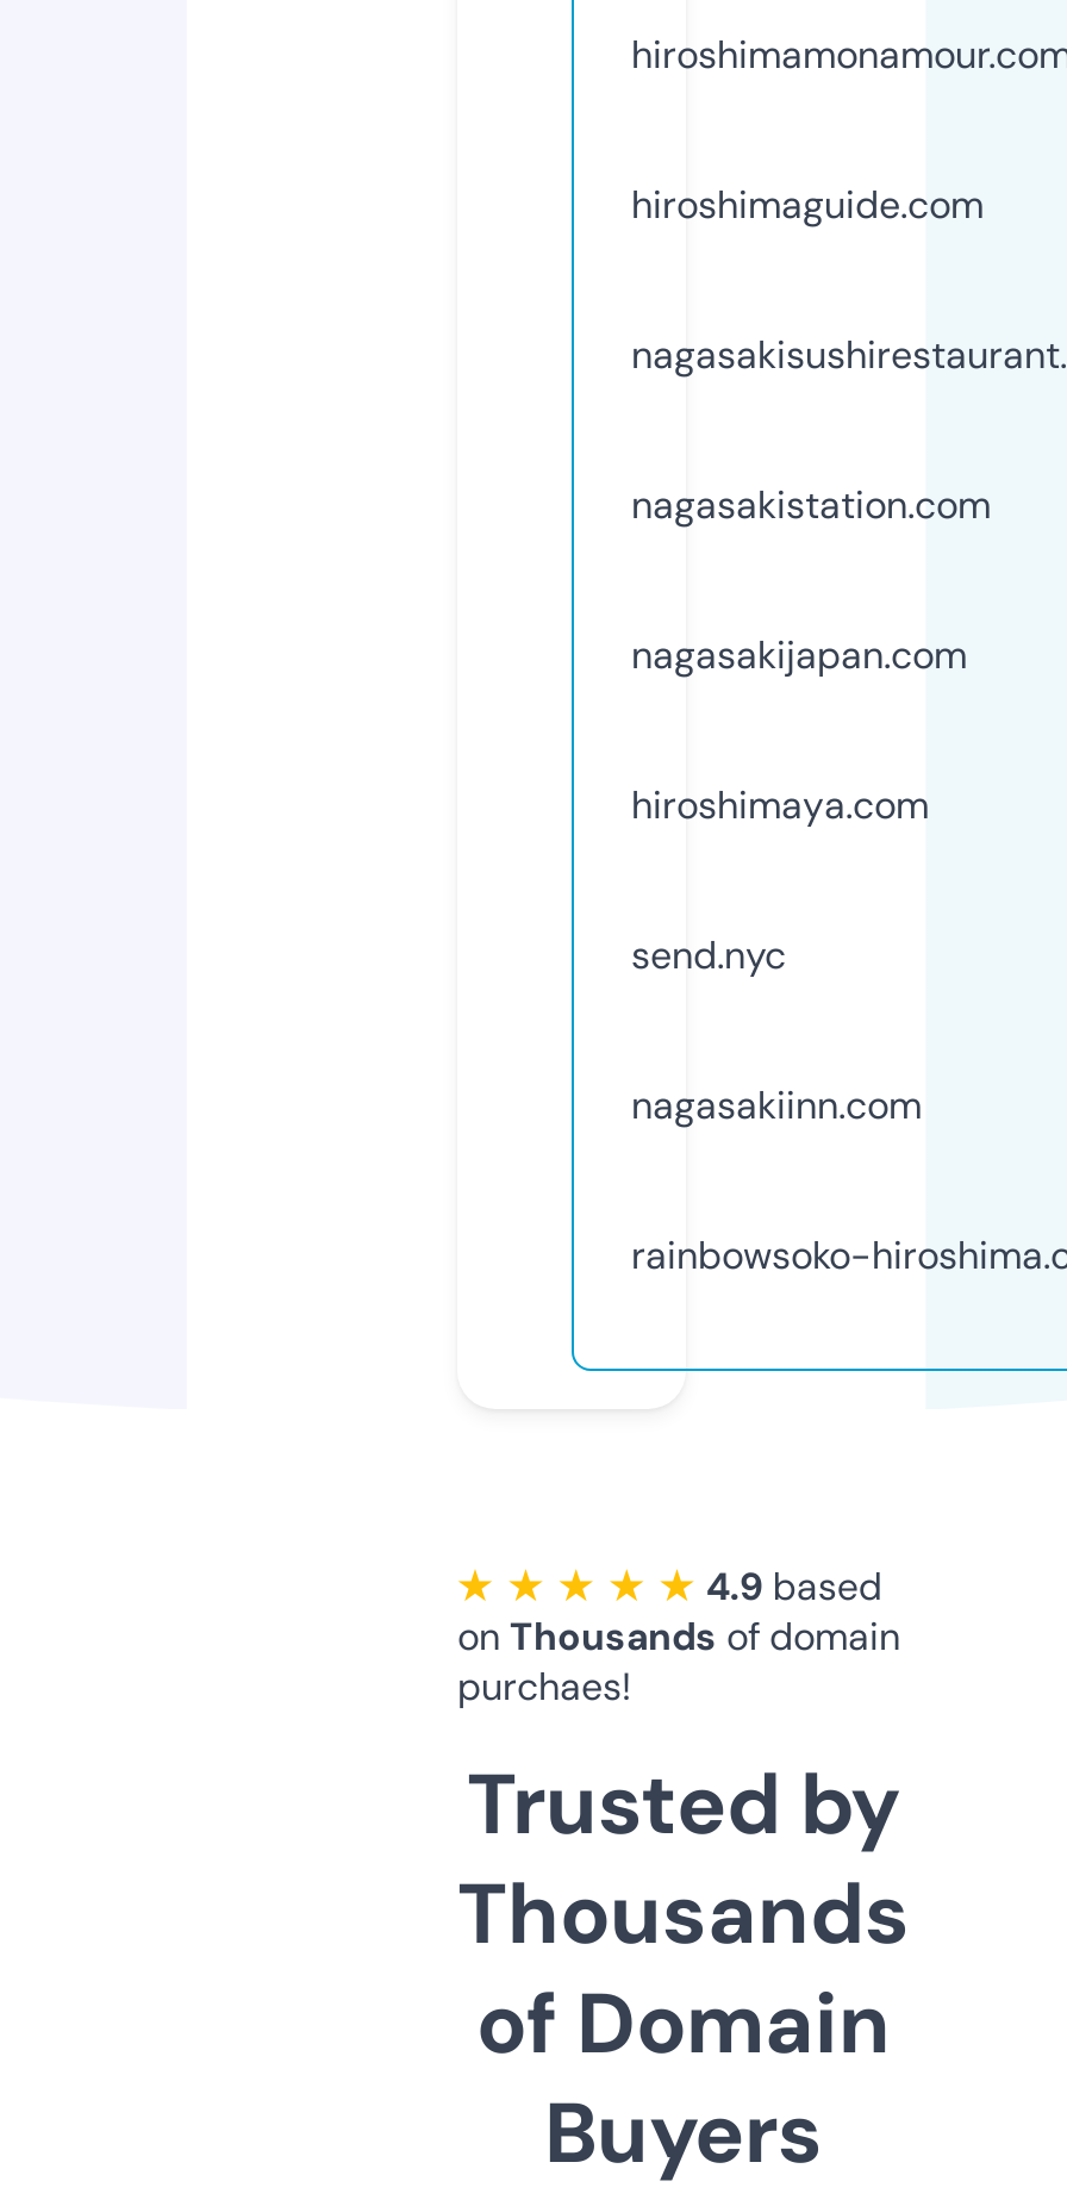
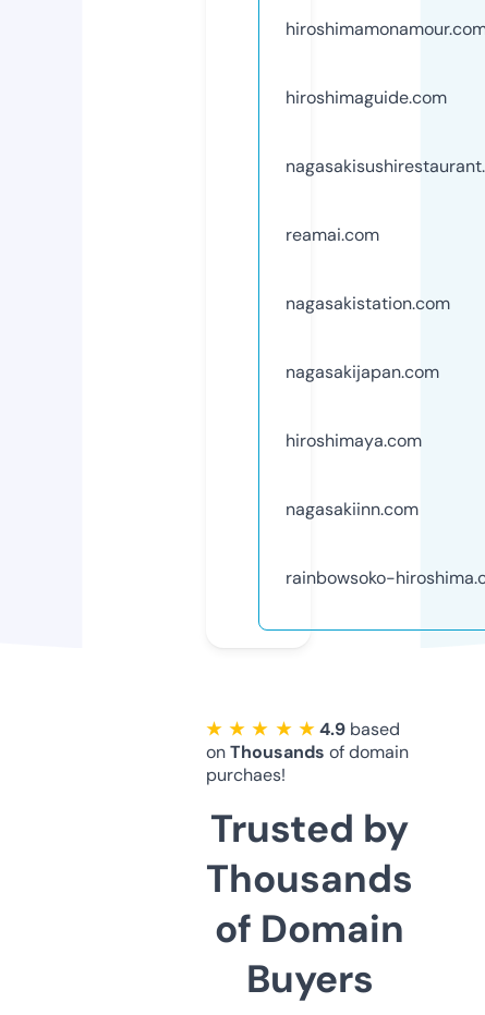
+ reamai.com

moved down: nagasakistation.com | nagasakijapan.com | hiroshimaya.com

- send.nyc
